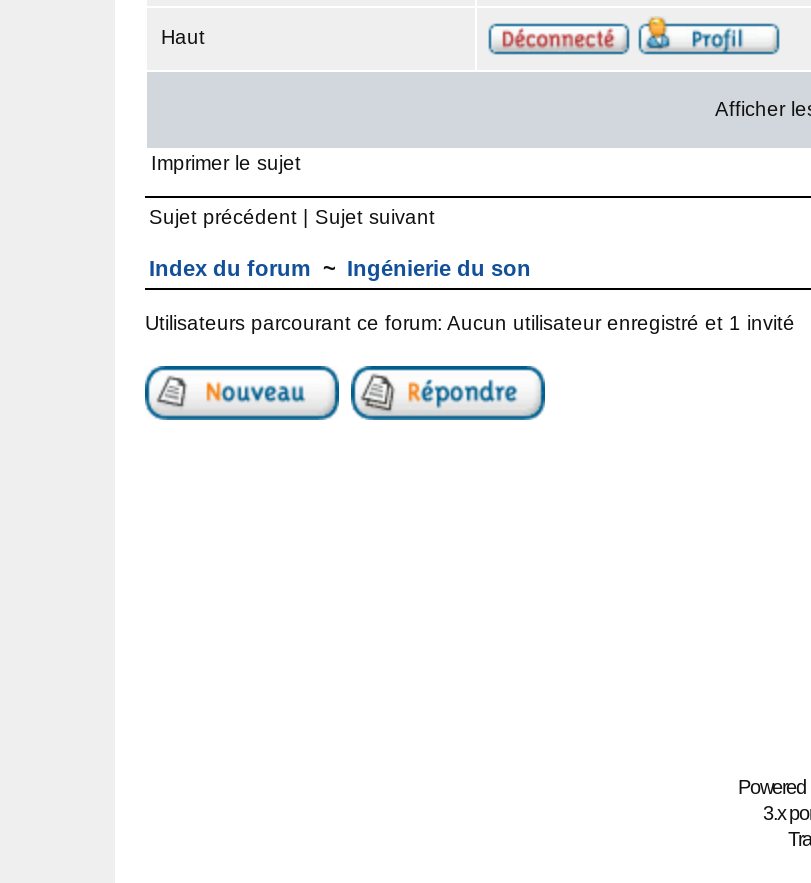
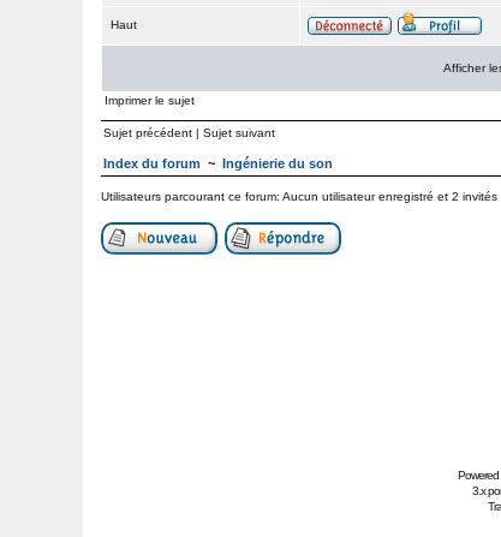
- Utilisateurs parcourant ce forum: Aucun utilisateur enregistré et 1 invité
+ Utilisateurs parcourant ce forum: Aucun utilisateur enregistré et 2 invités
